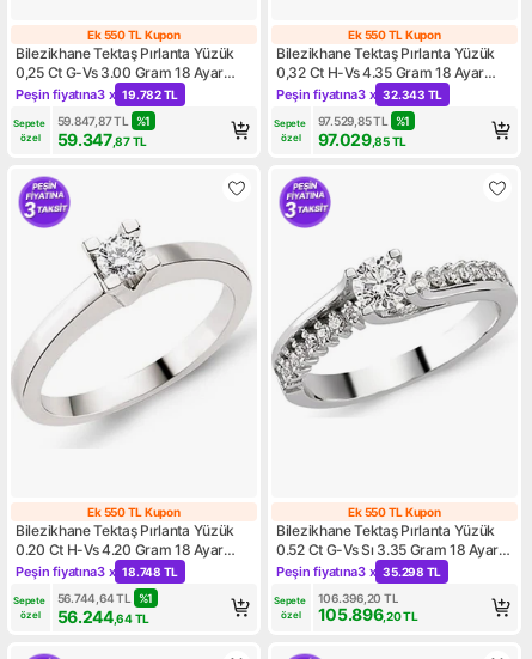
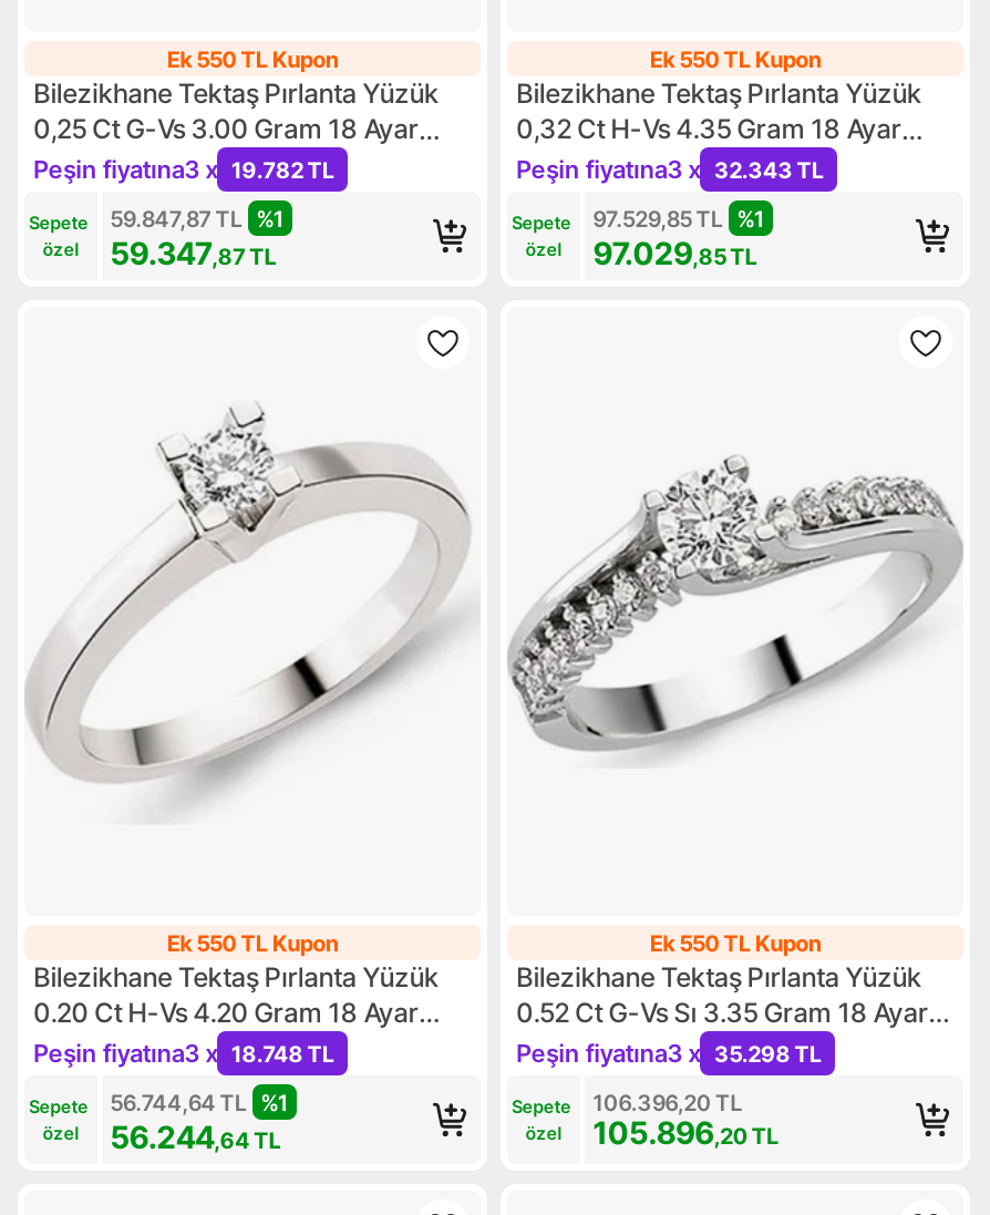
- [image]

- [image]
